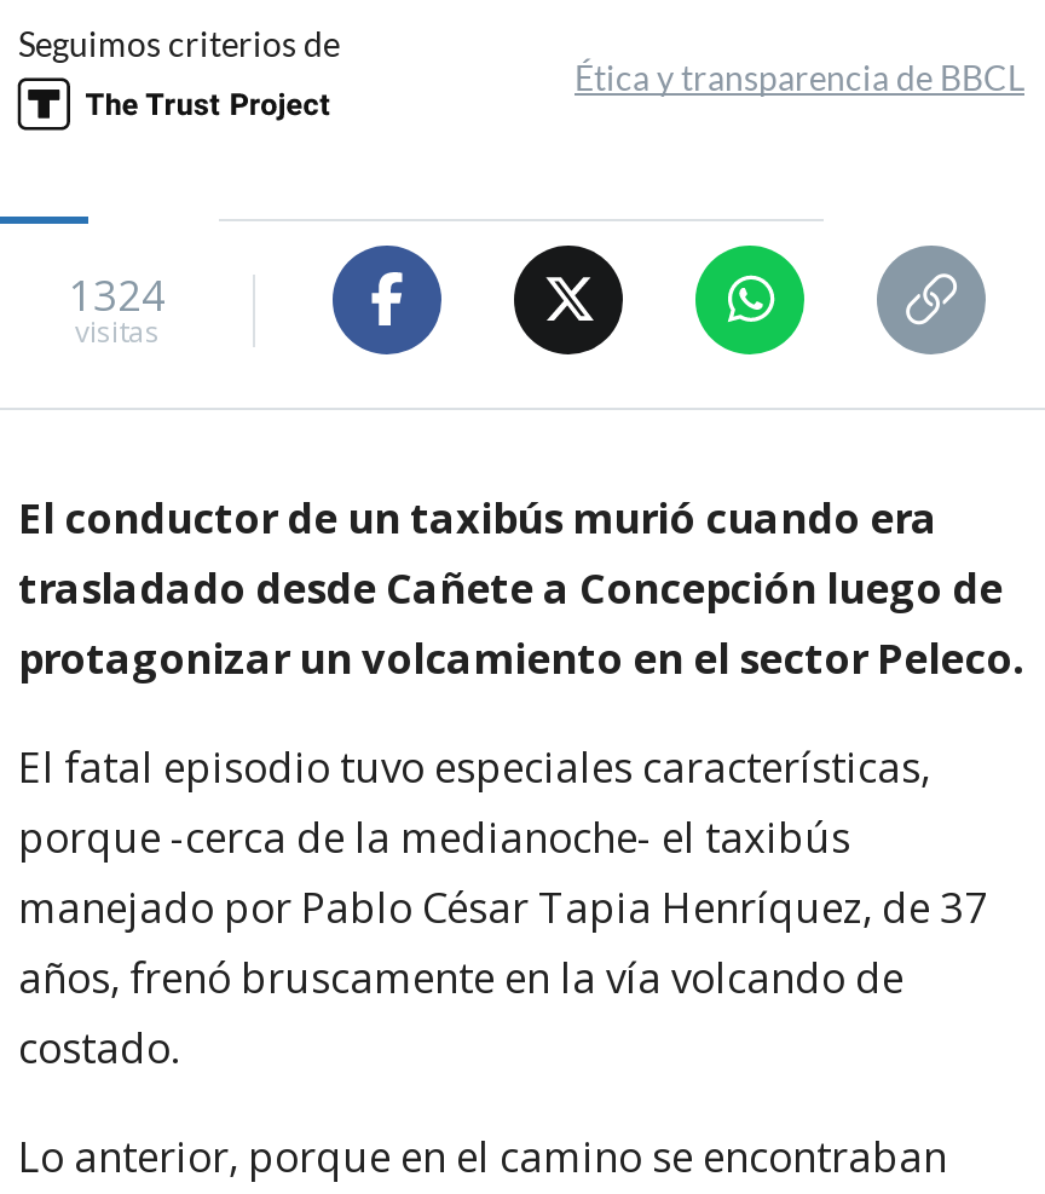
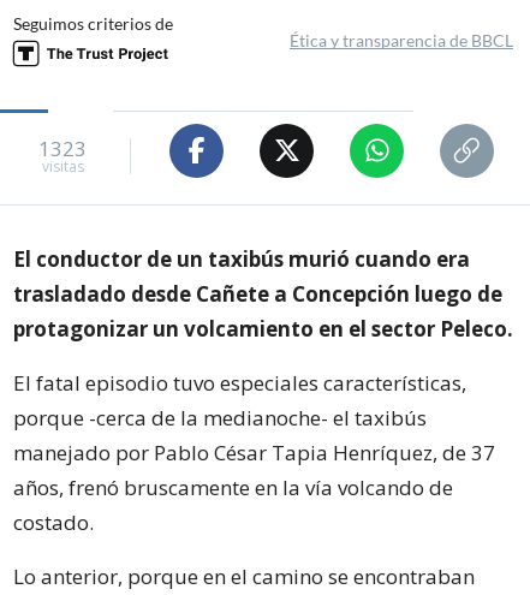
- 1324
+ 1323
